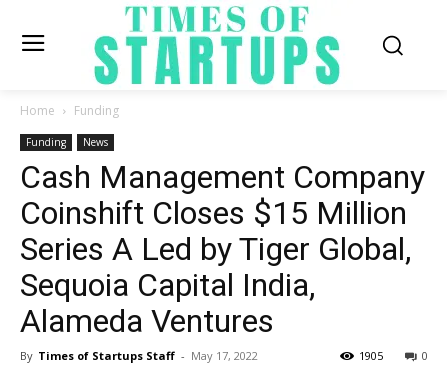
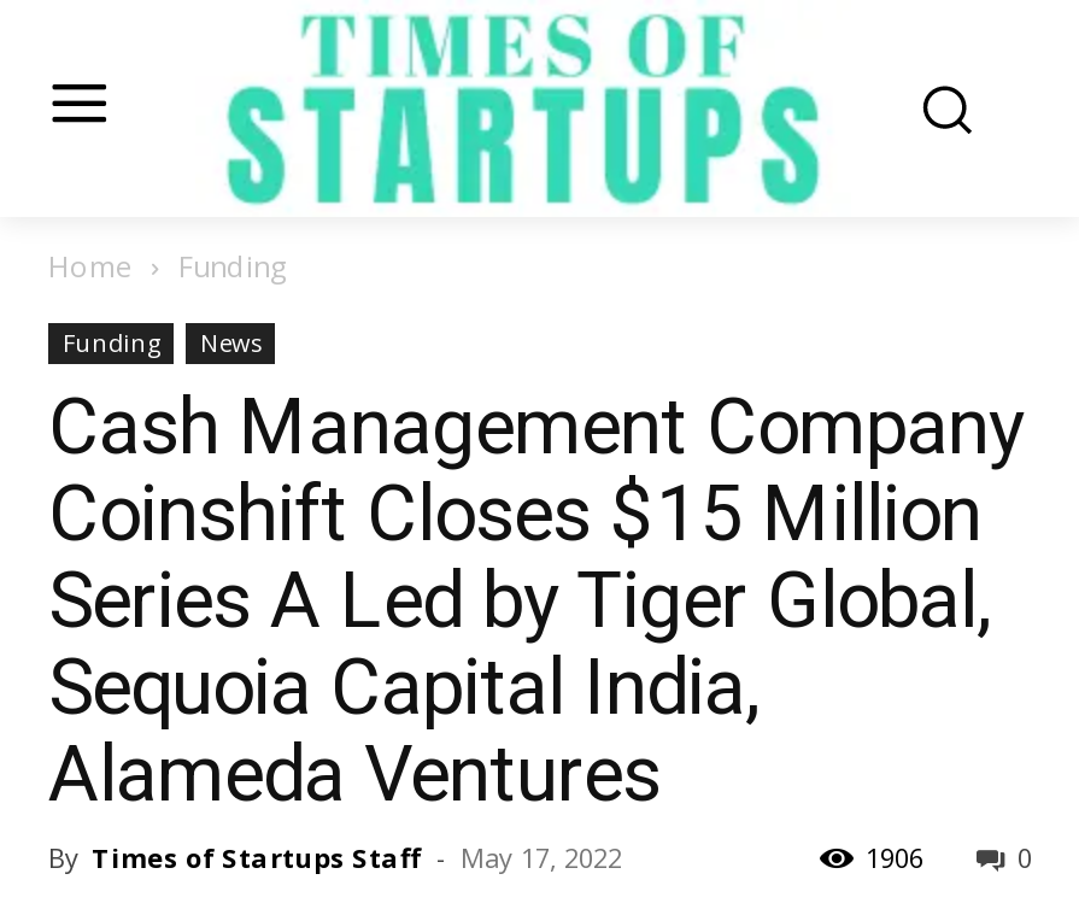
- 1905
+ 1906
